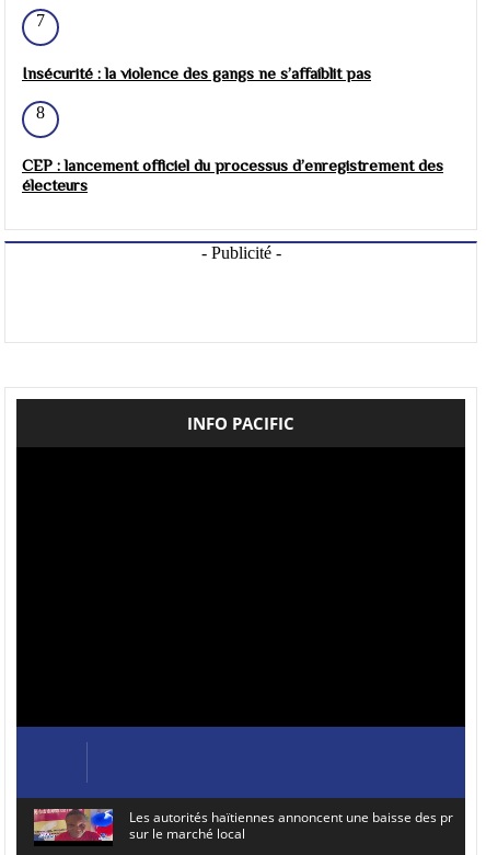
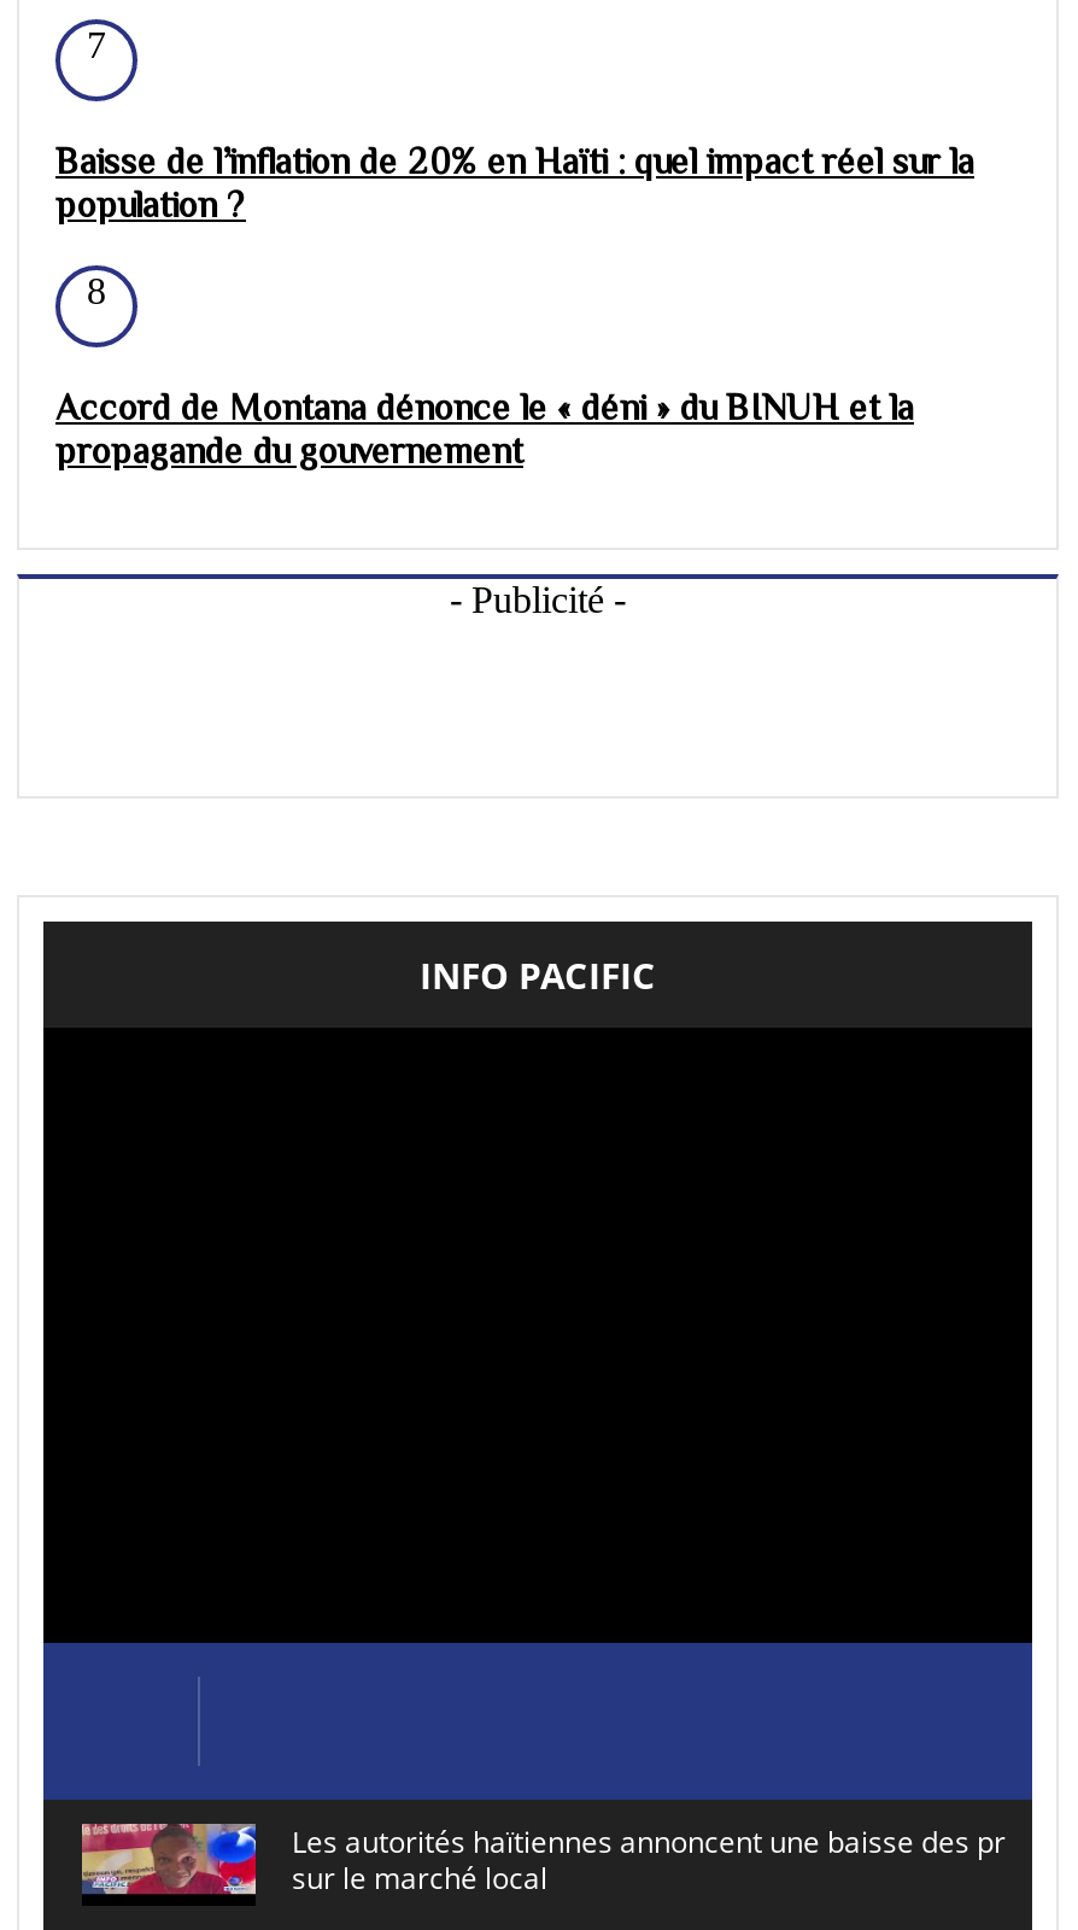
- Insécurité : la violence des gangs ne s’affaiblit pas
+ Baisse de l’inflation de 20% en Haïti : quel impact réel sur la
+ population ?

- CEP : lancement officiel du processus d’enregistrement des
- électeurs
+ Accord de Montana dénonce le « déni » du BINUH et la
+ propagande du gouvernement
